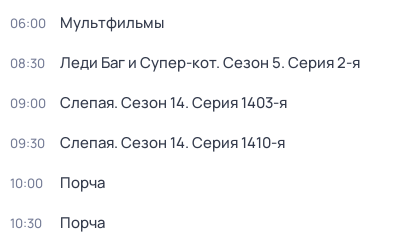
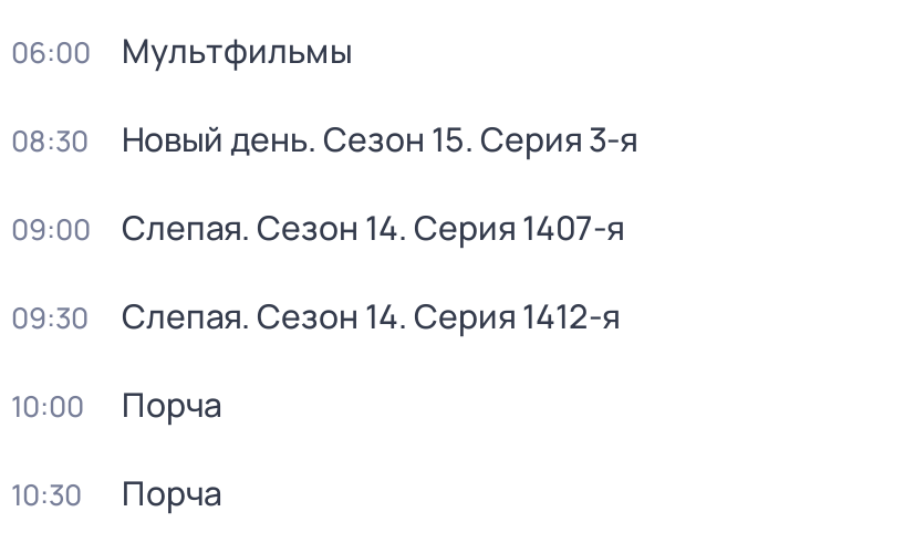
- Леди Баг и Супер-кот. Сезон 5. Серия 2-я
+ Новый день. Сезон 15. Серия 3-я

- Слепая. Сезон 14. Серия 1403-я
+ Слепая. Сезон 14. Серия 1407-я

- Слепая. Сезон 14. Серия 1410-я
+ Слепая. Сезон 14. Серия 1412-я
